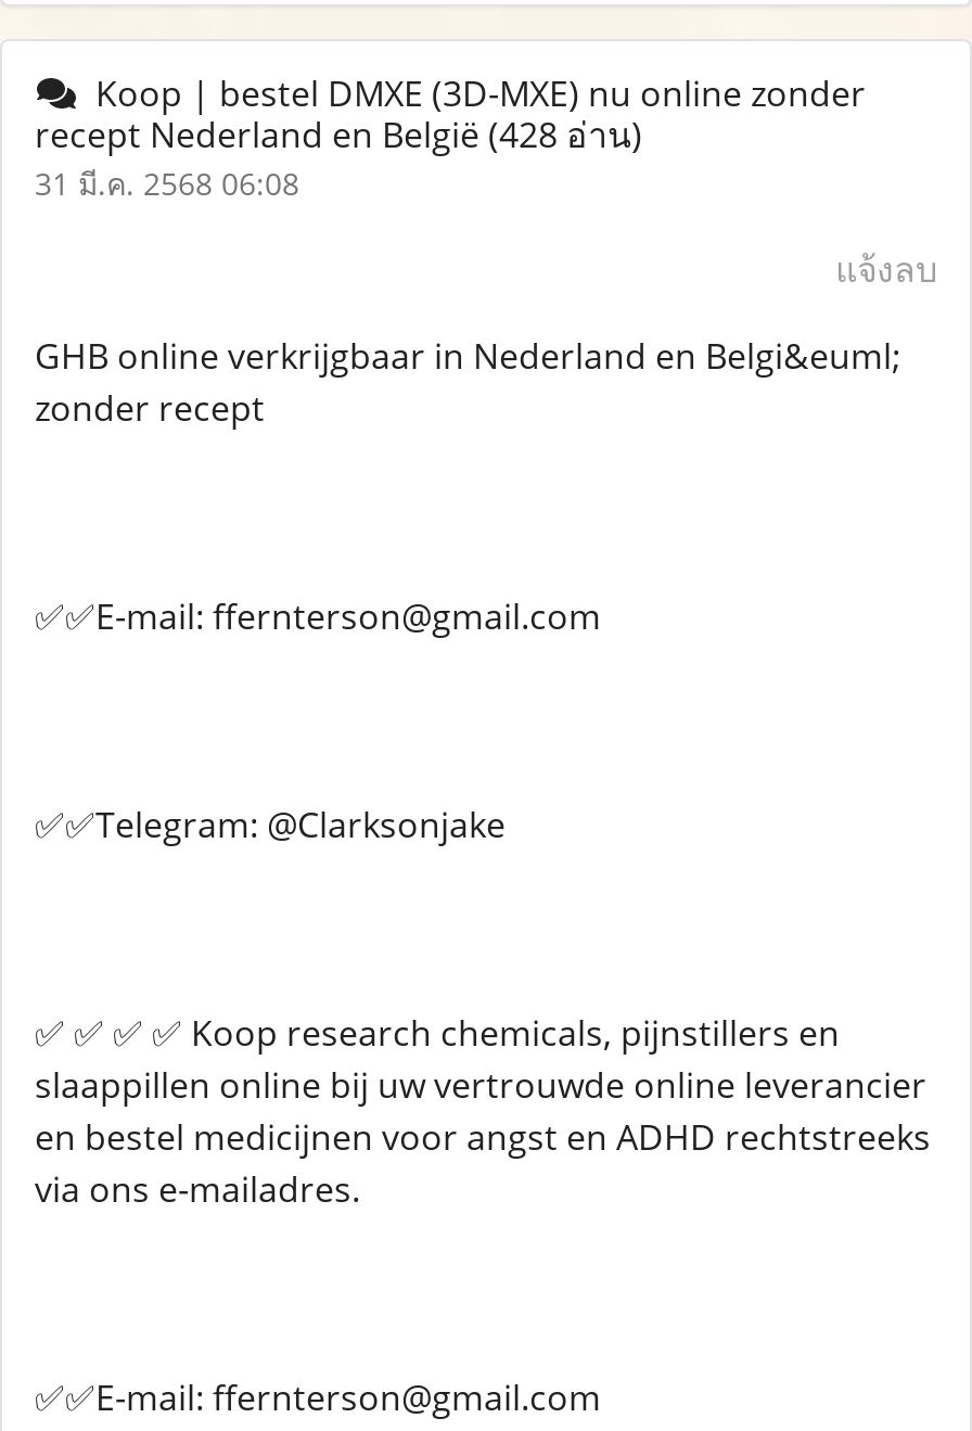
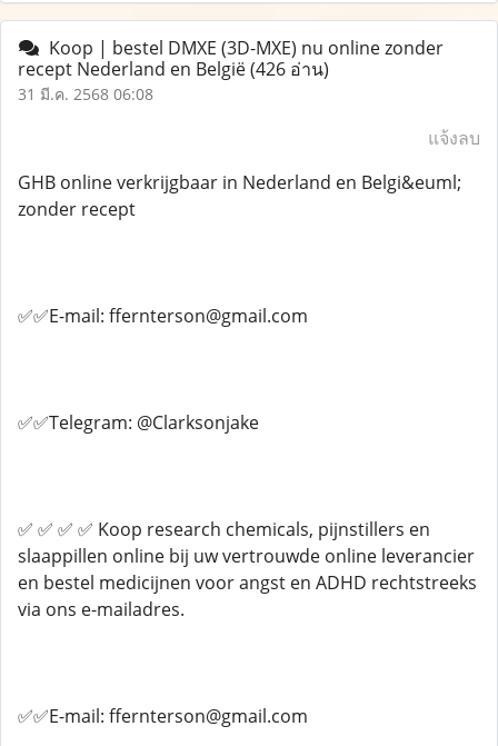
- recept Nederland en België (428 อ่าน)
+ recept Nederland en België (426 อ่าน)
